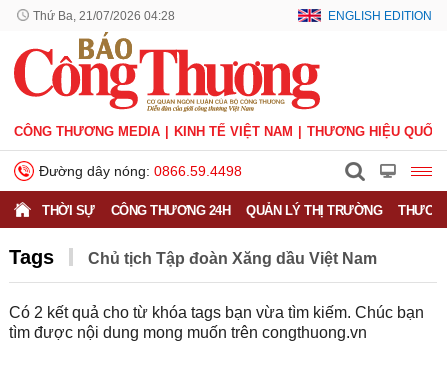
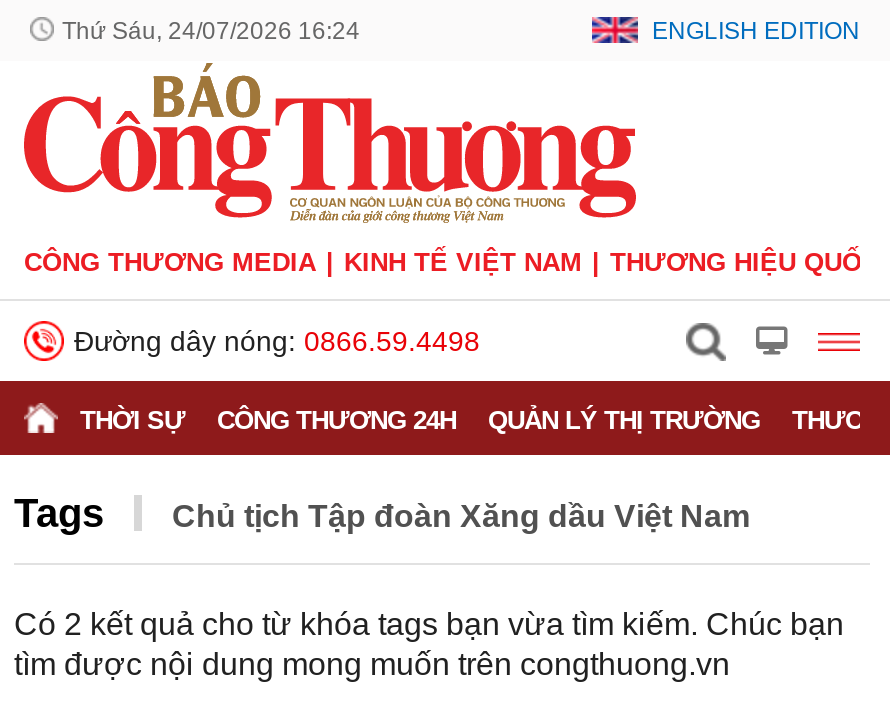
- Thứ Ba, 21/07/2026 04:28
+ Thứ Sáu, 24/07/2026 16:24
